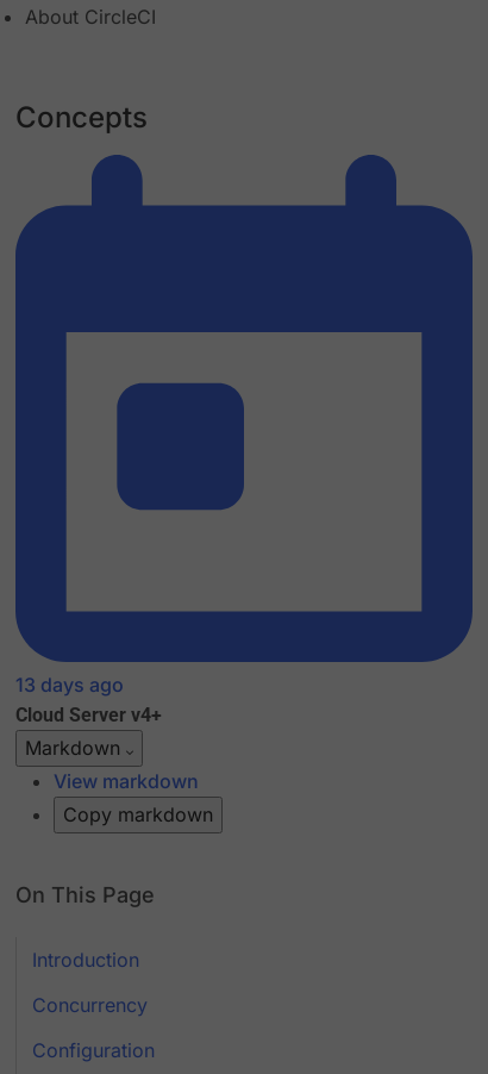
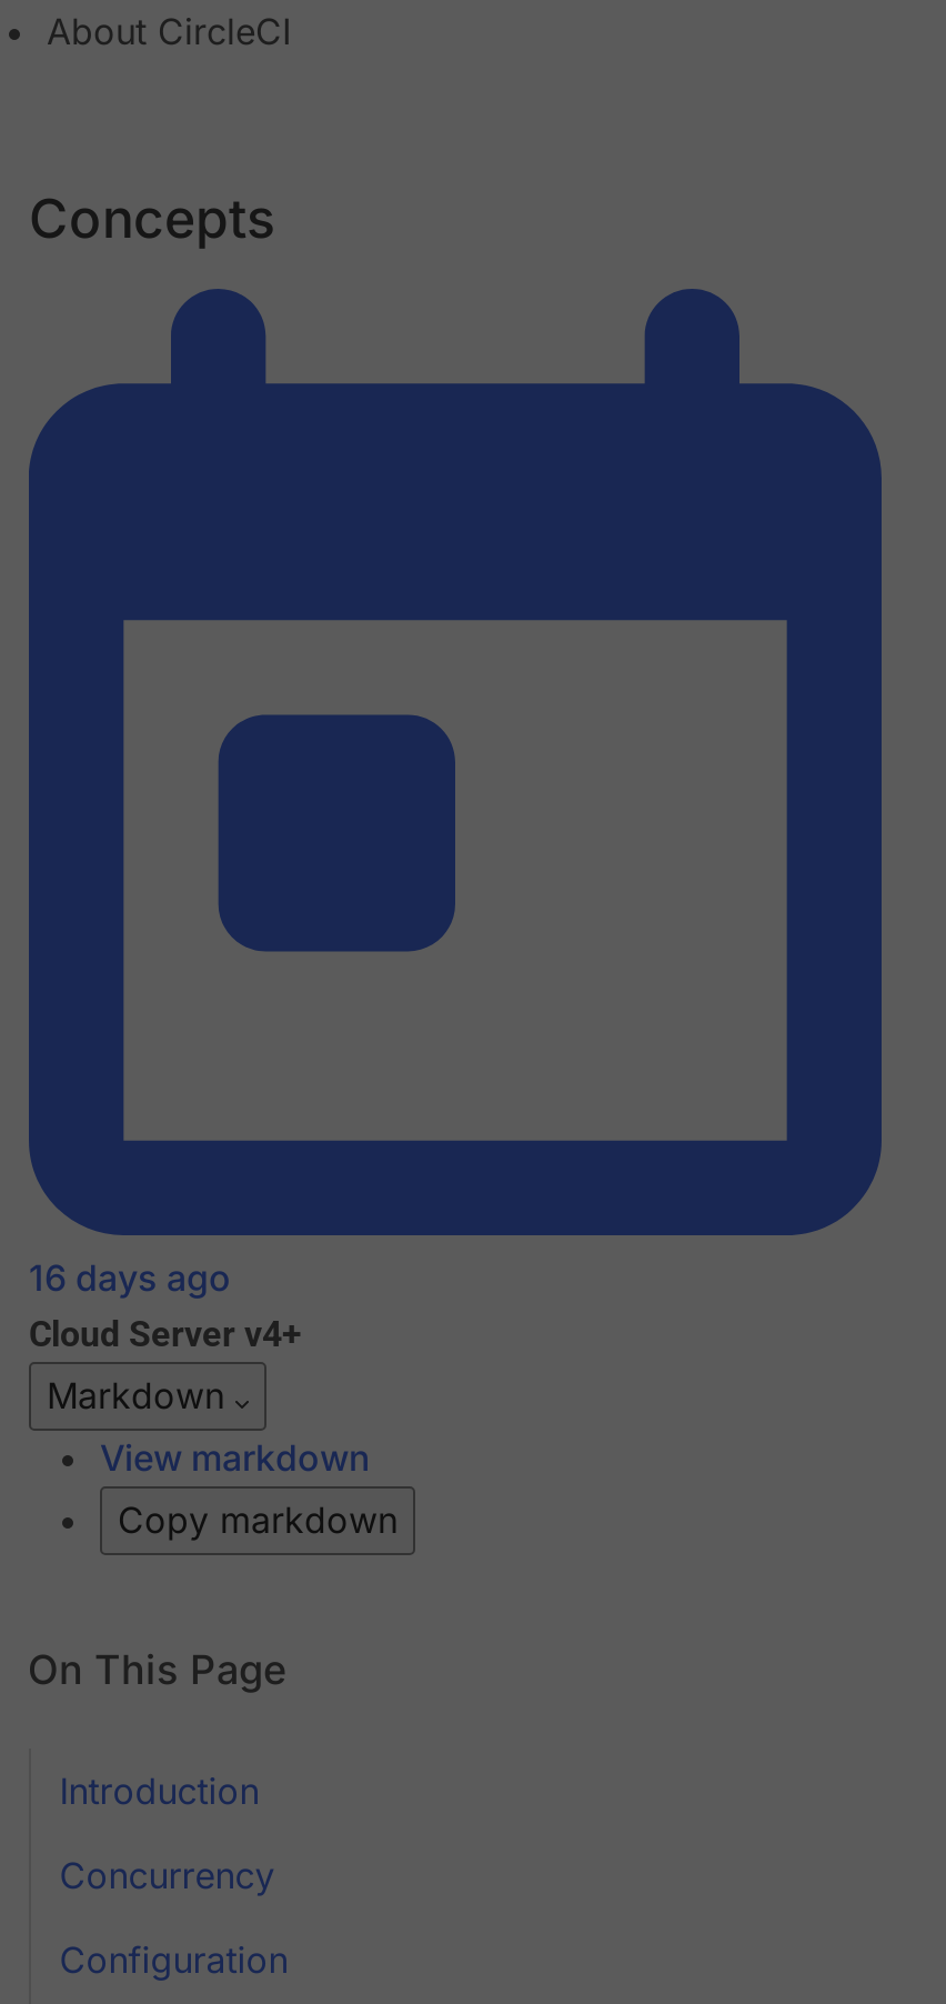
- 13 days ago
+ 16 days ago
